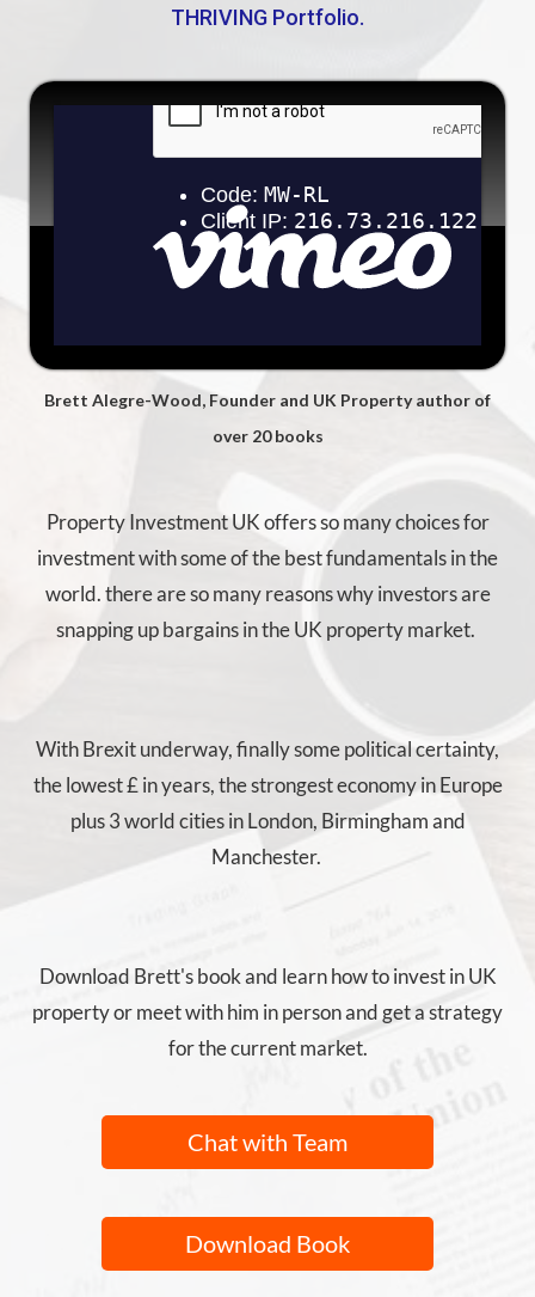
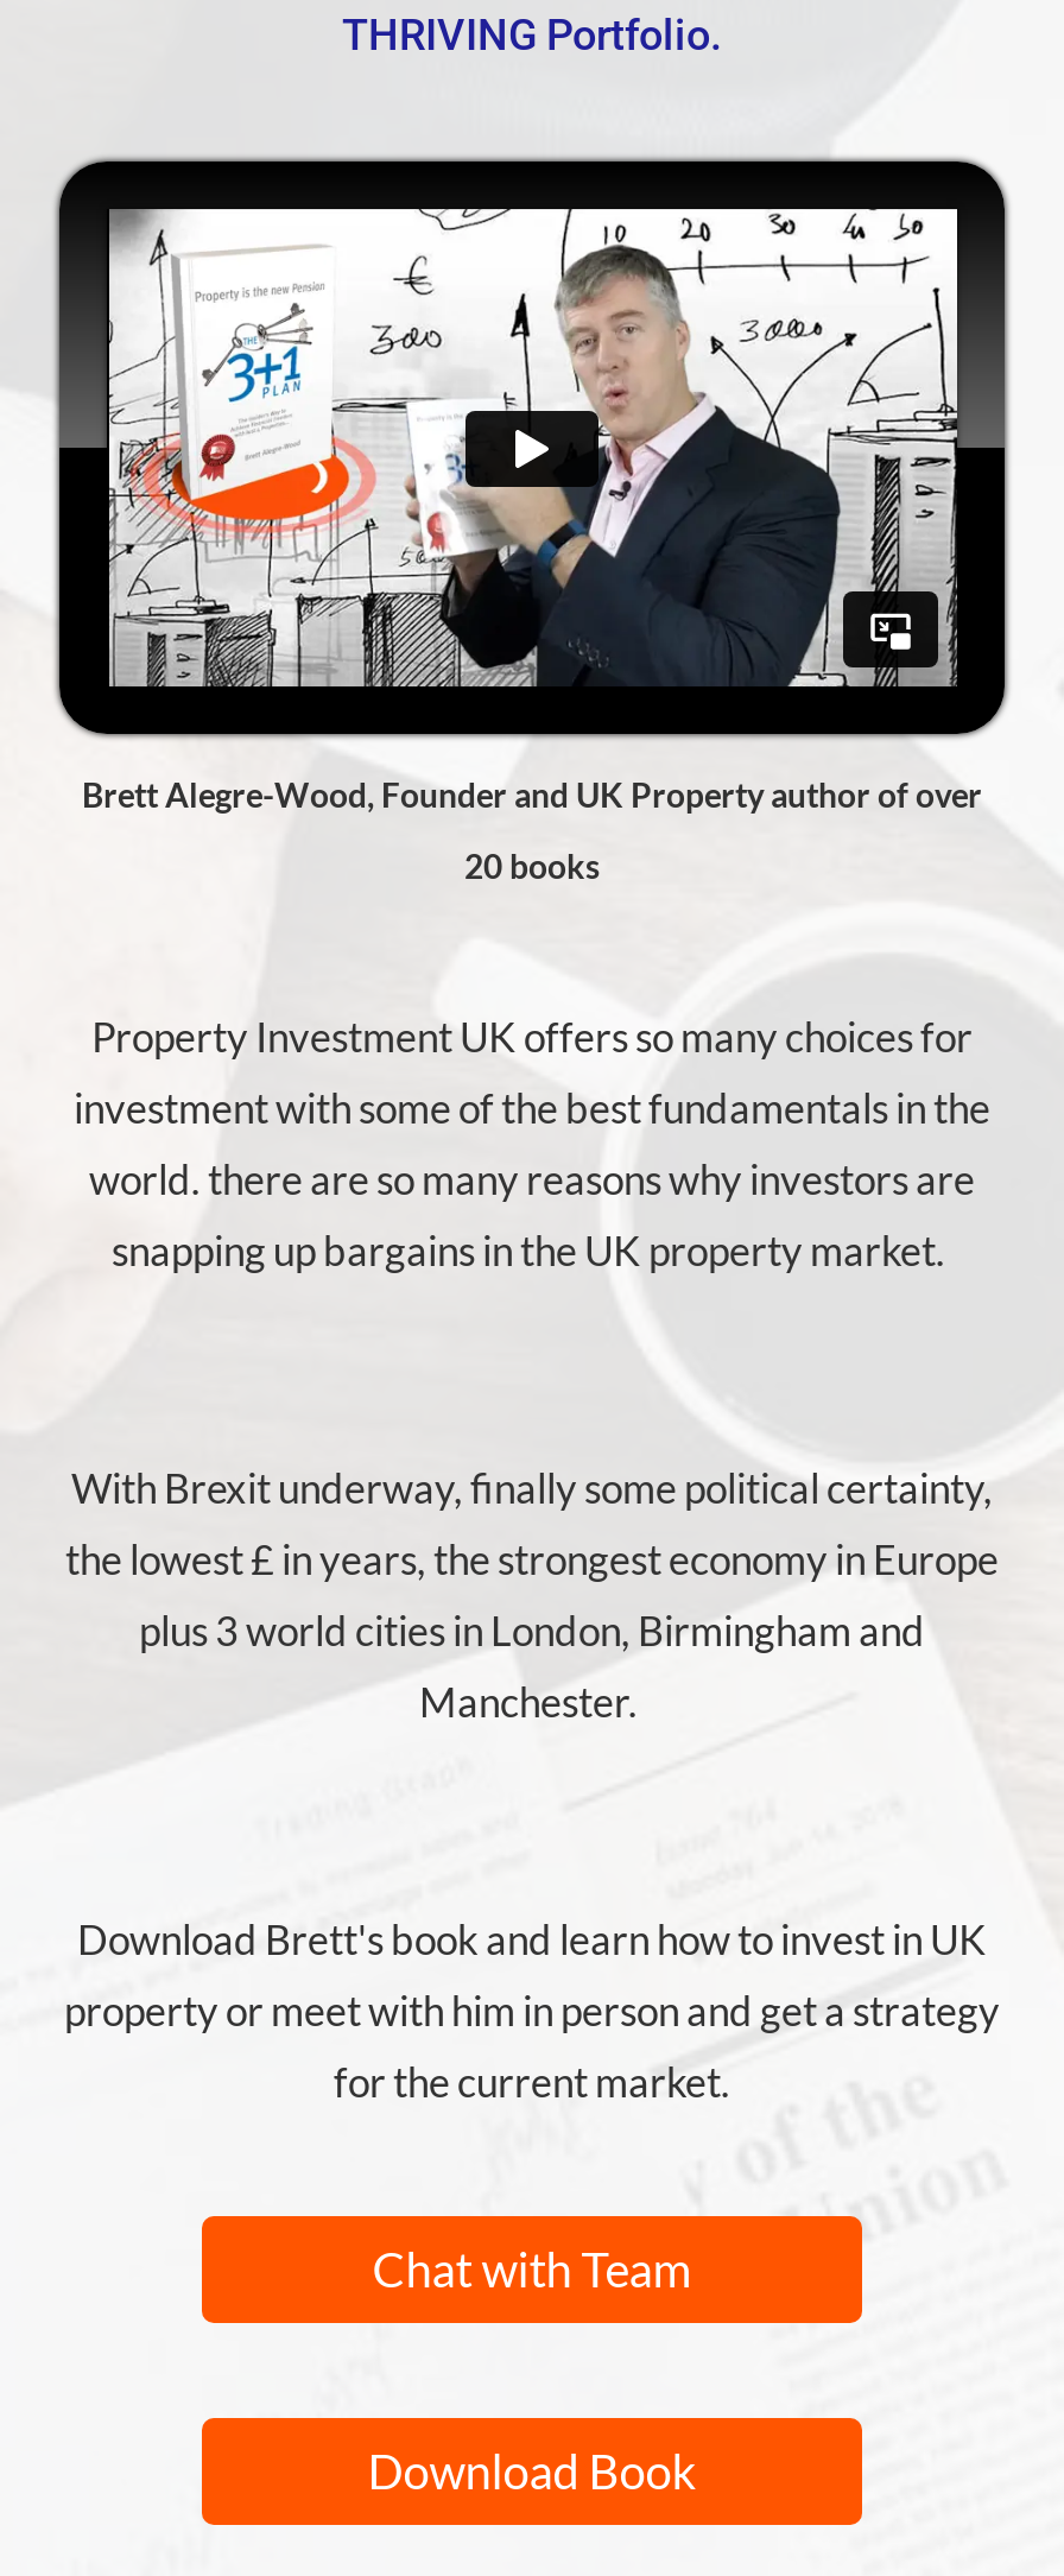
- [image]
+ [image]
